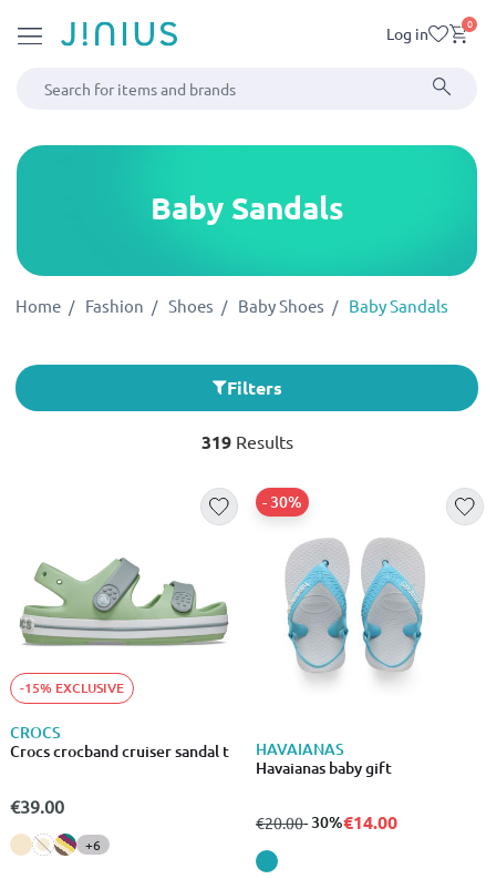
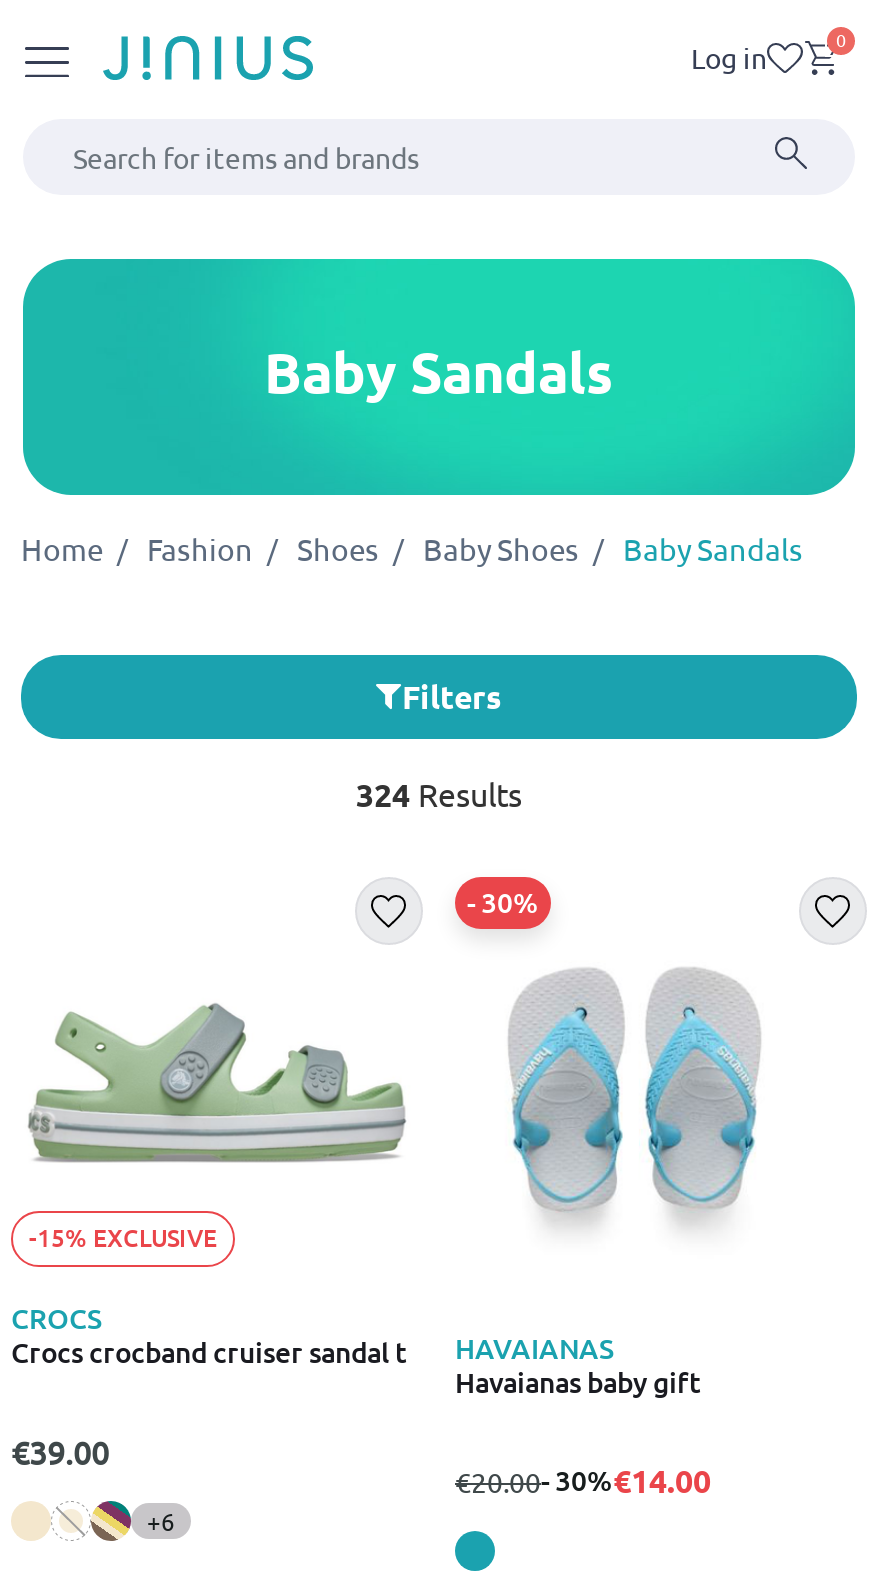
- 319 Results
+ 324 Results
